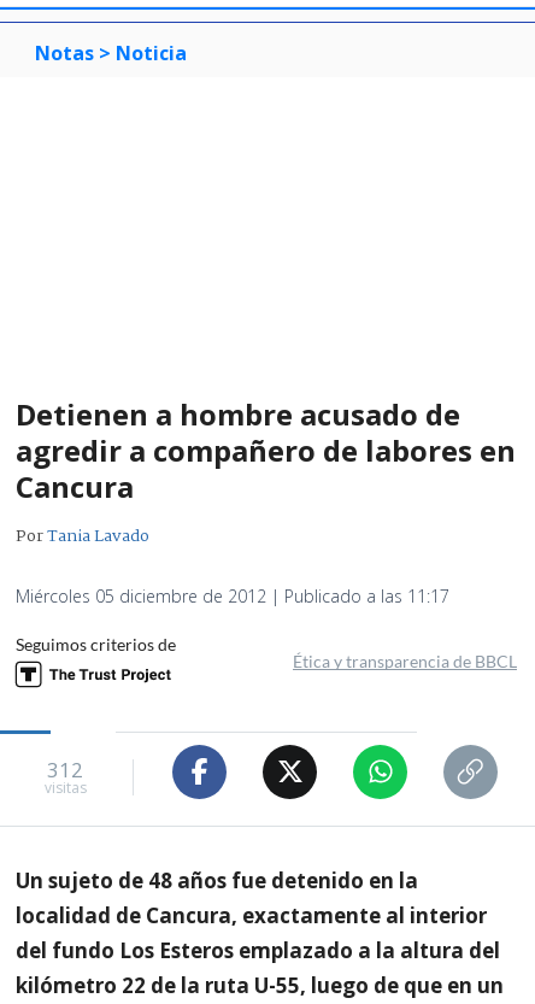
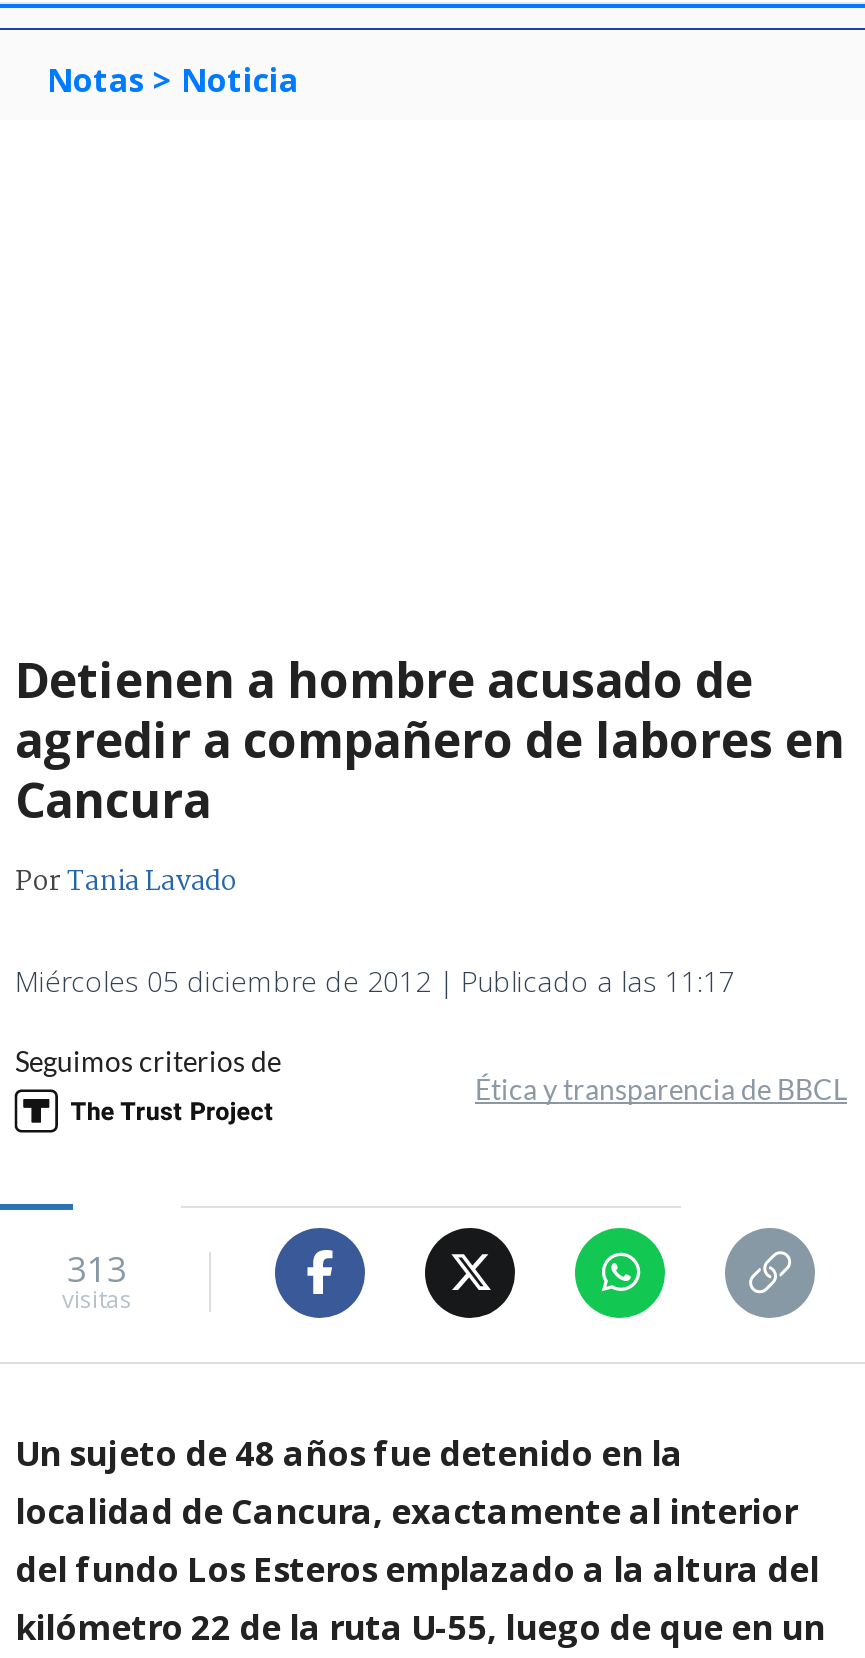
- 312
+ 313
